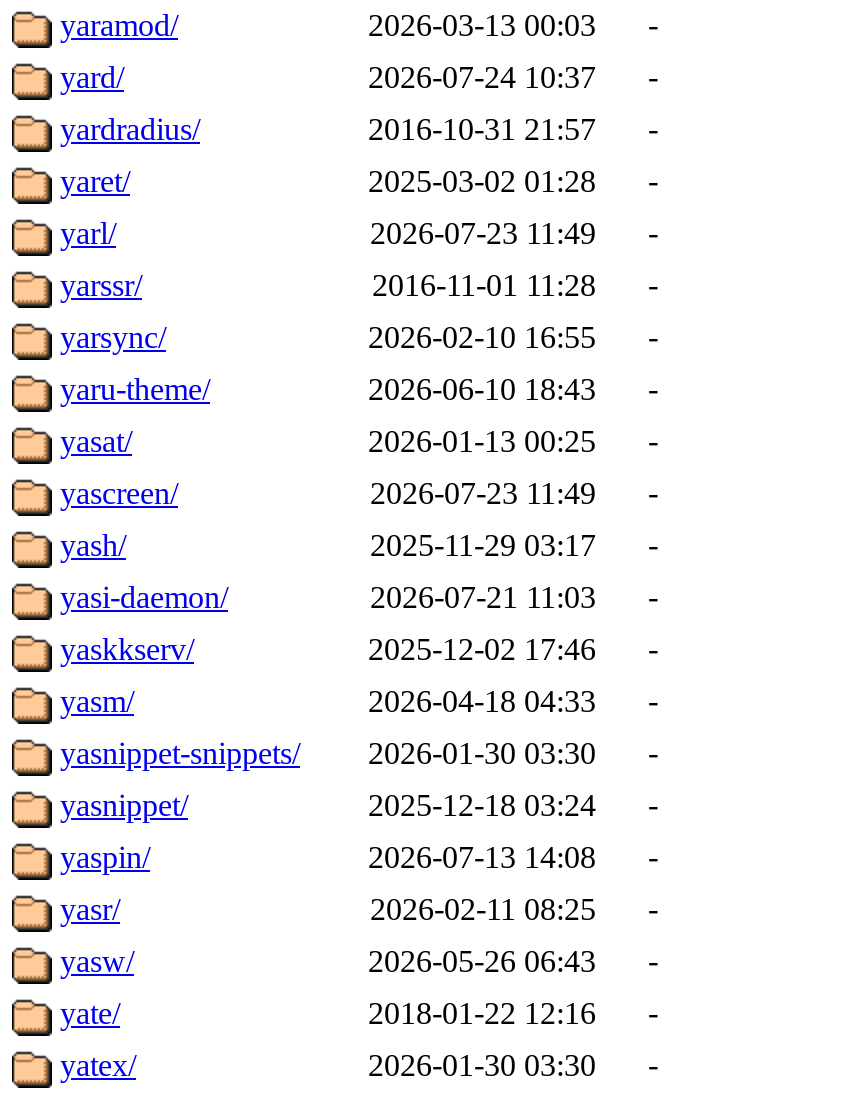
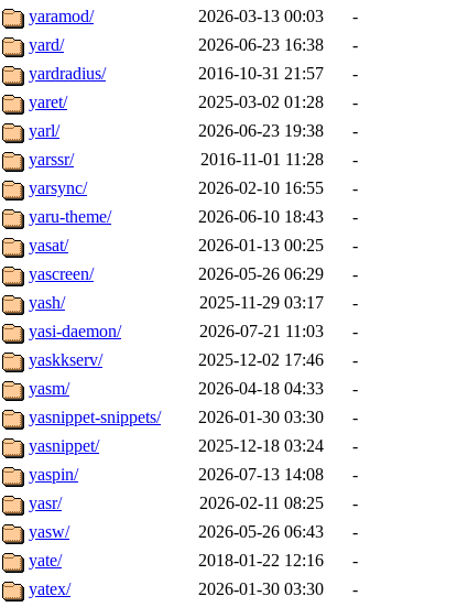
- 2026-07-24 10:37
+ 2026-06-23 16:38

- 2026-07-23 11:49
+ 2026-06-23 19:38

- 2026-07-23 11:49
+ 2026-05-26 06:29
